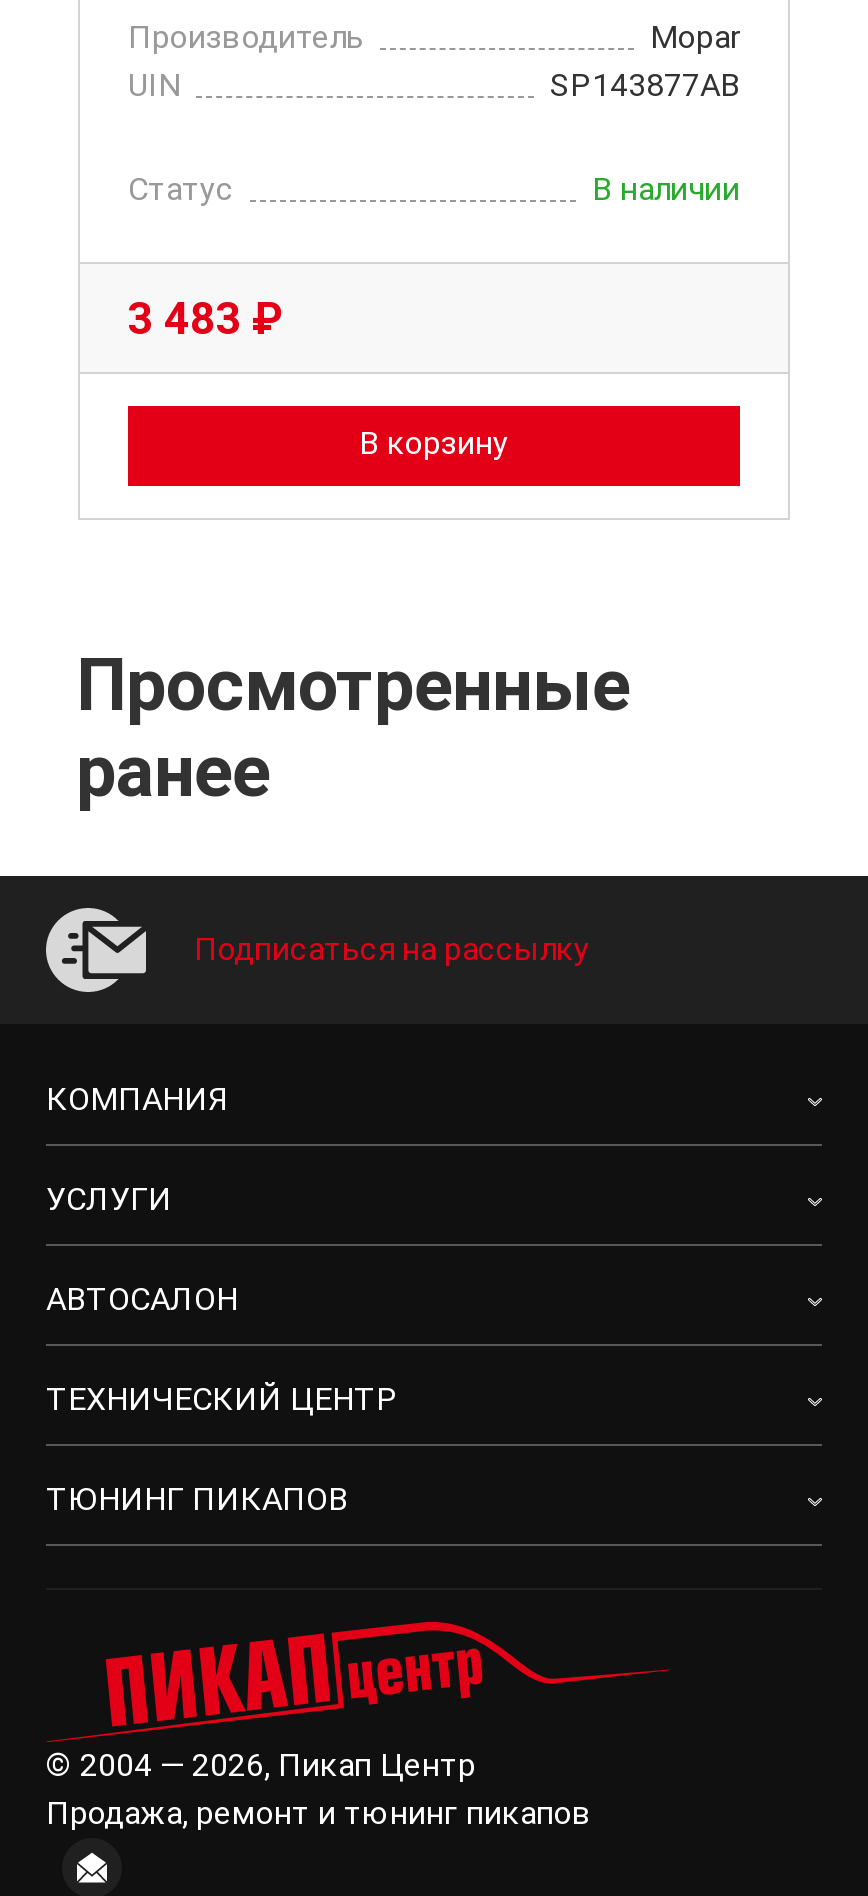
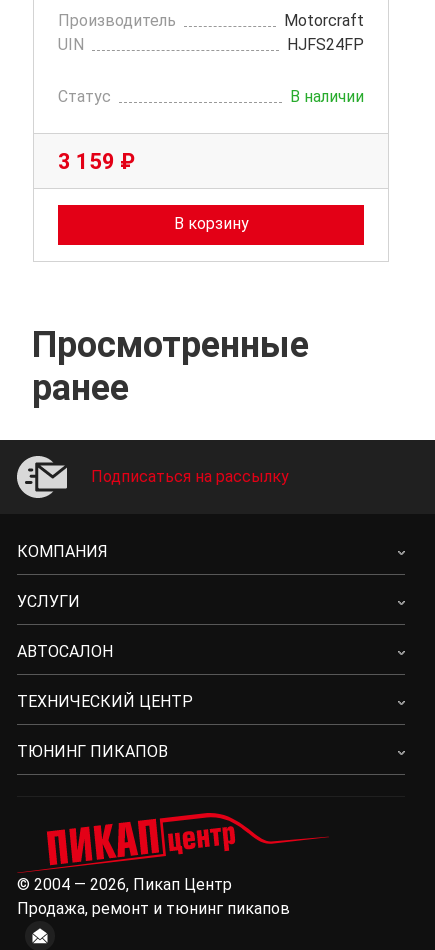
- Mopar
+ Motorcraft

- SP143877AB
+ HJFS24FP

- 3 483 ₽
+ 3 159 ₽
